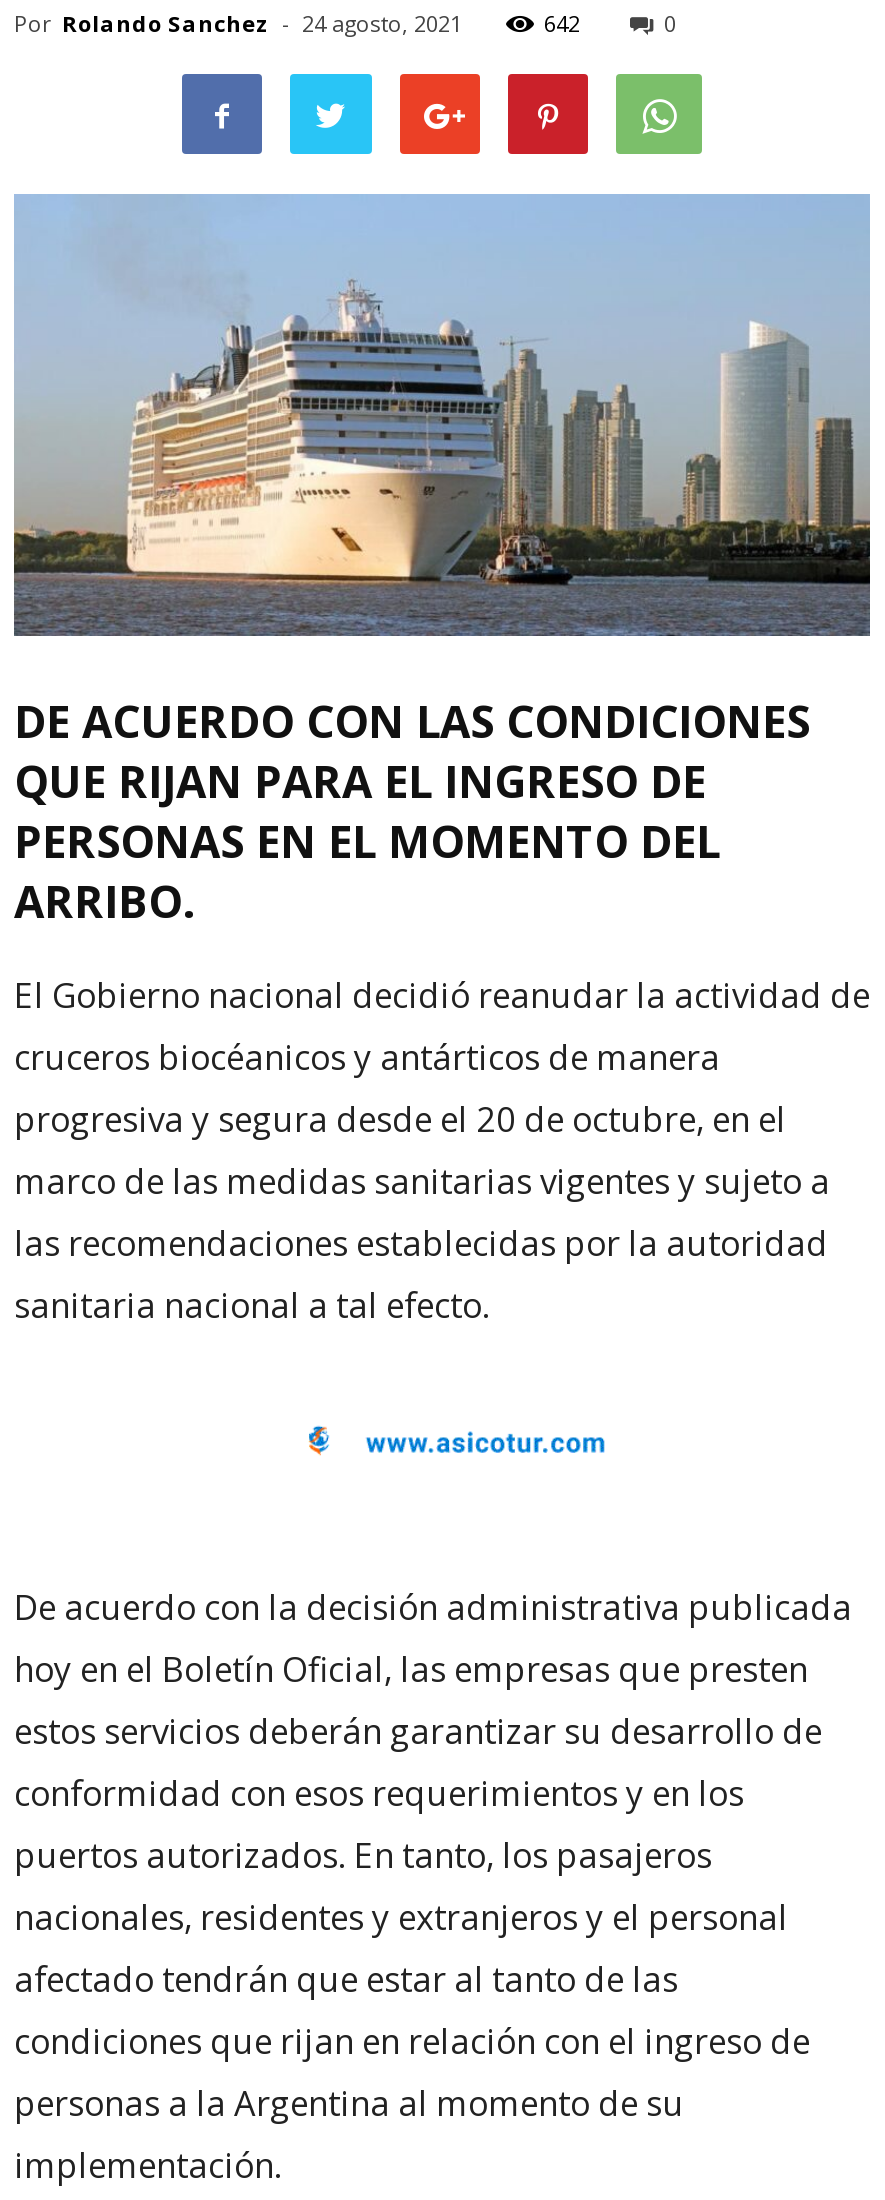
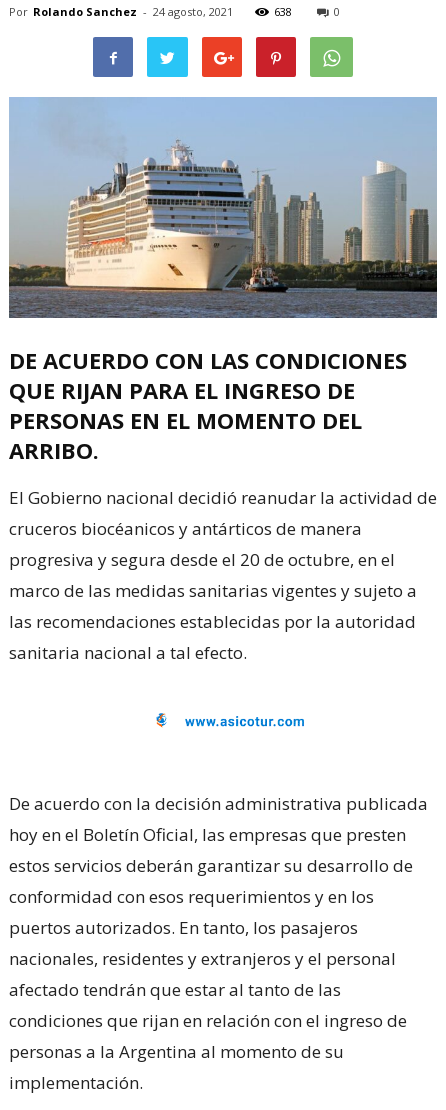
- 642
+ 638
